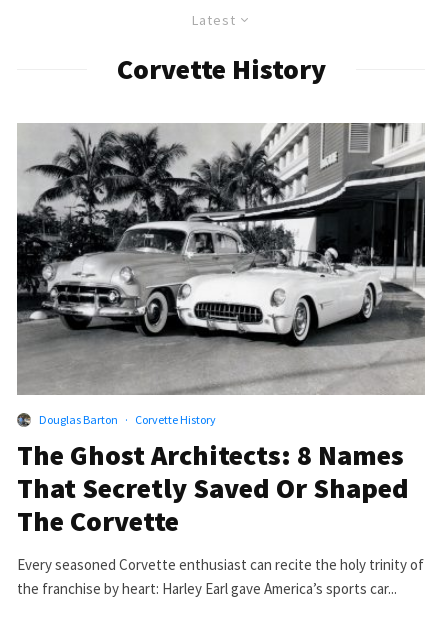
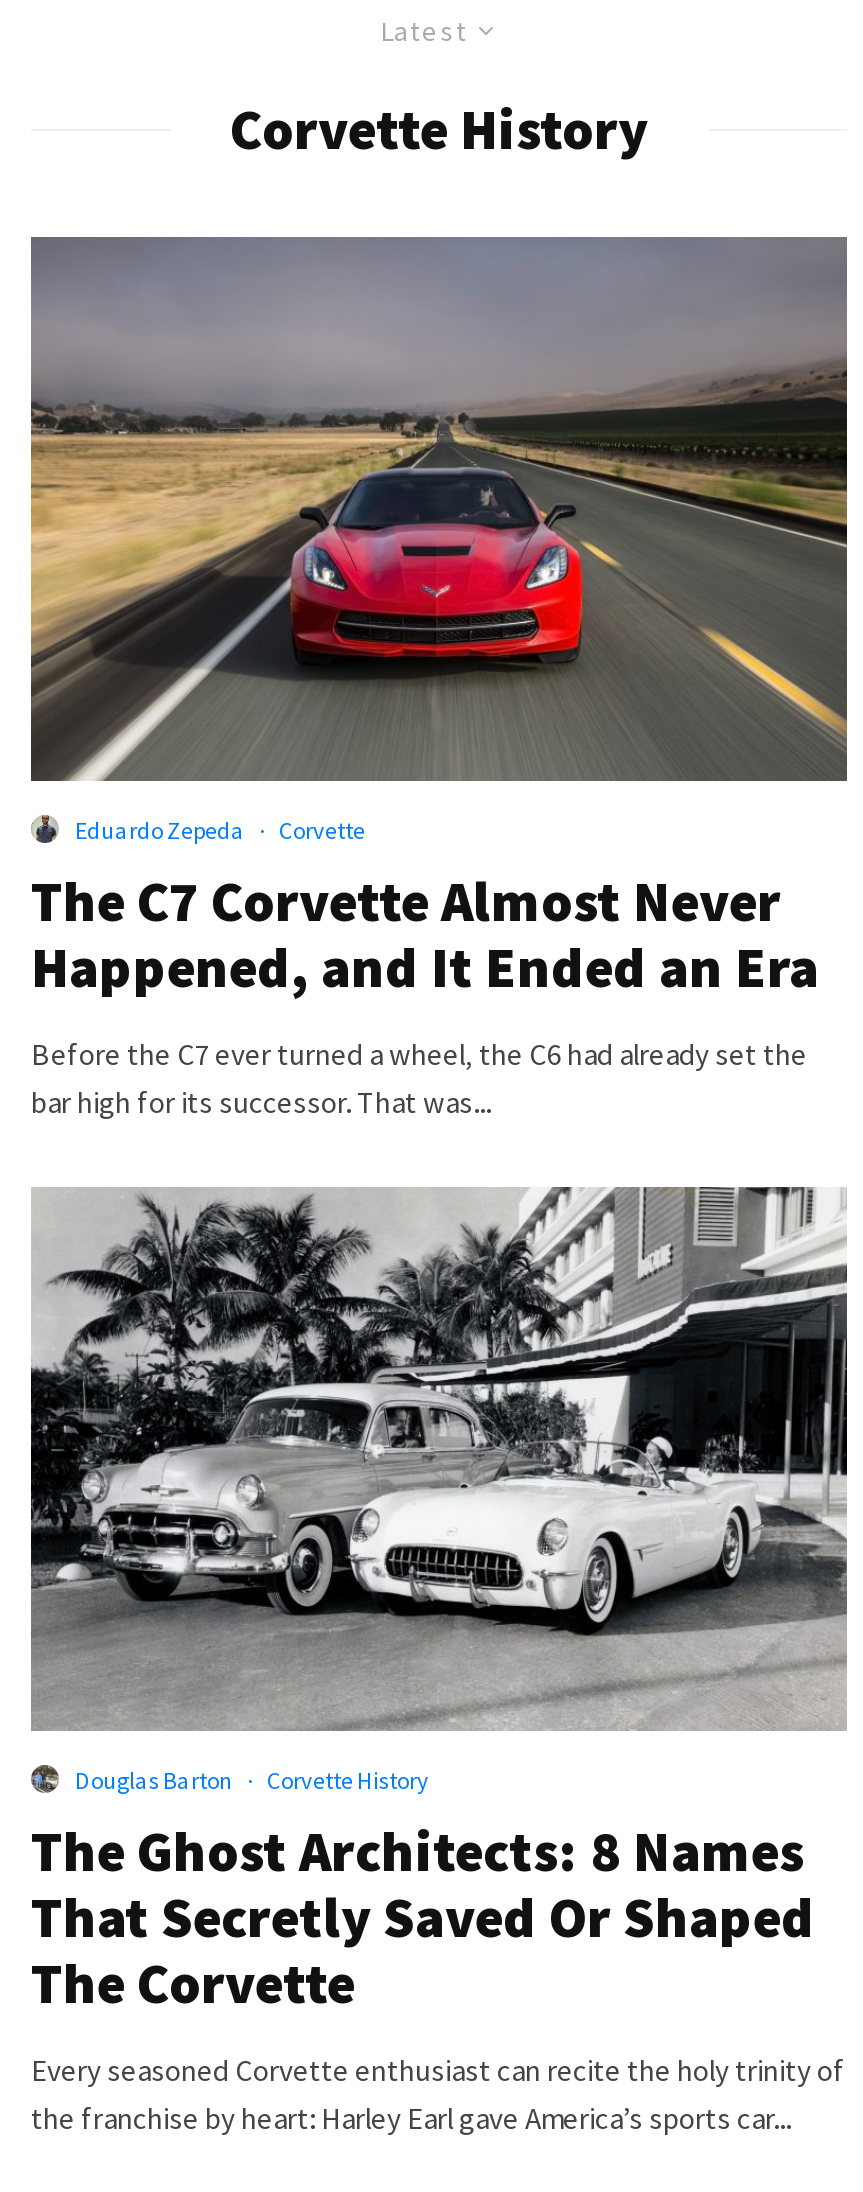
+ [image]
+ Eduardo Zepeda · Corvette
+ The C7 Corvette Almost Never
+ Happened, and It Ended an Era
+ Before the C7 ever turned a wheel, the C6 had already set the
+ bar high for its successor. That was...
